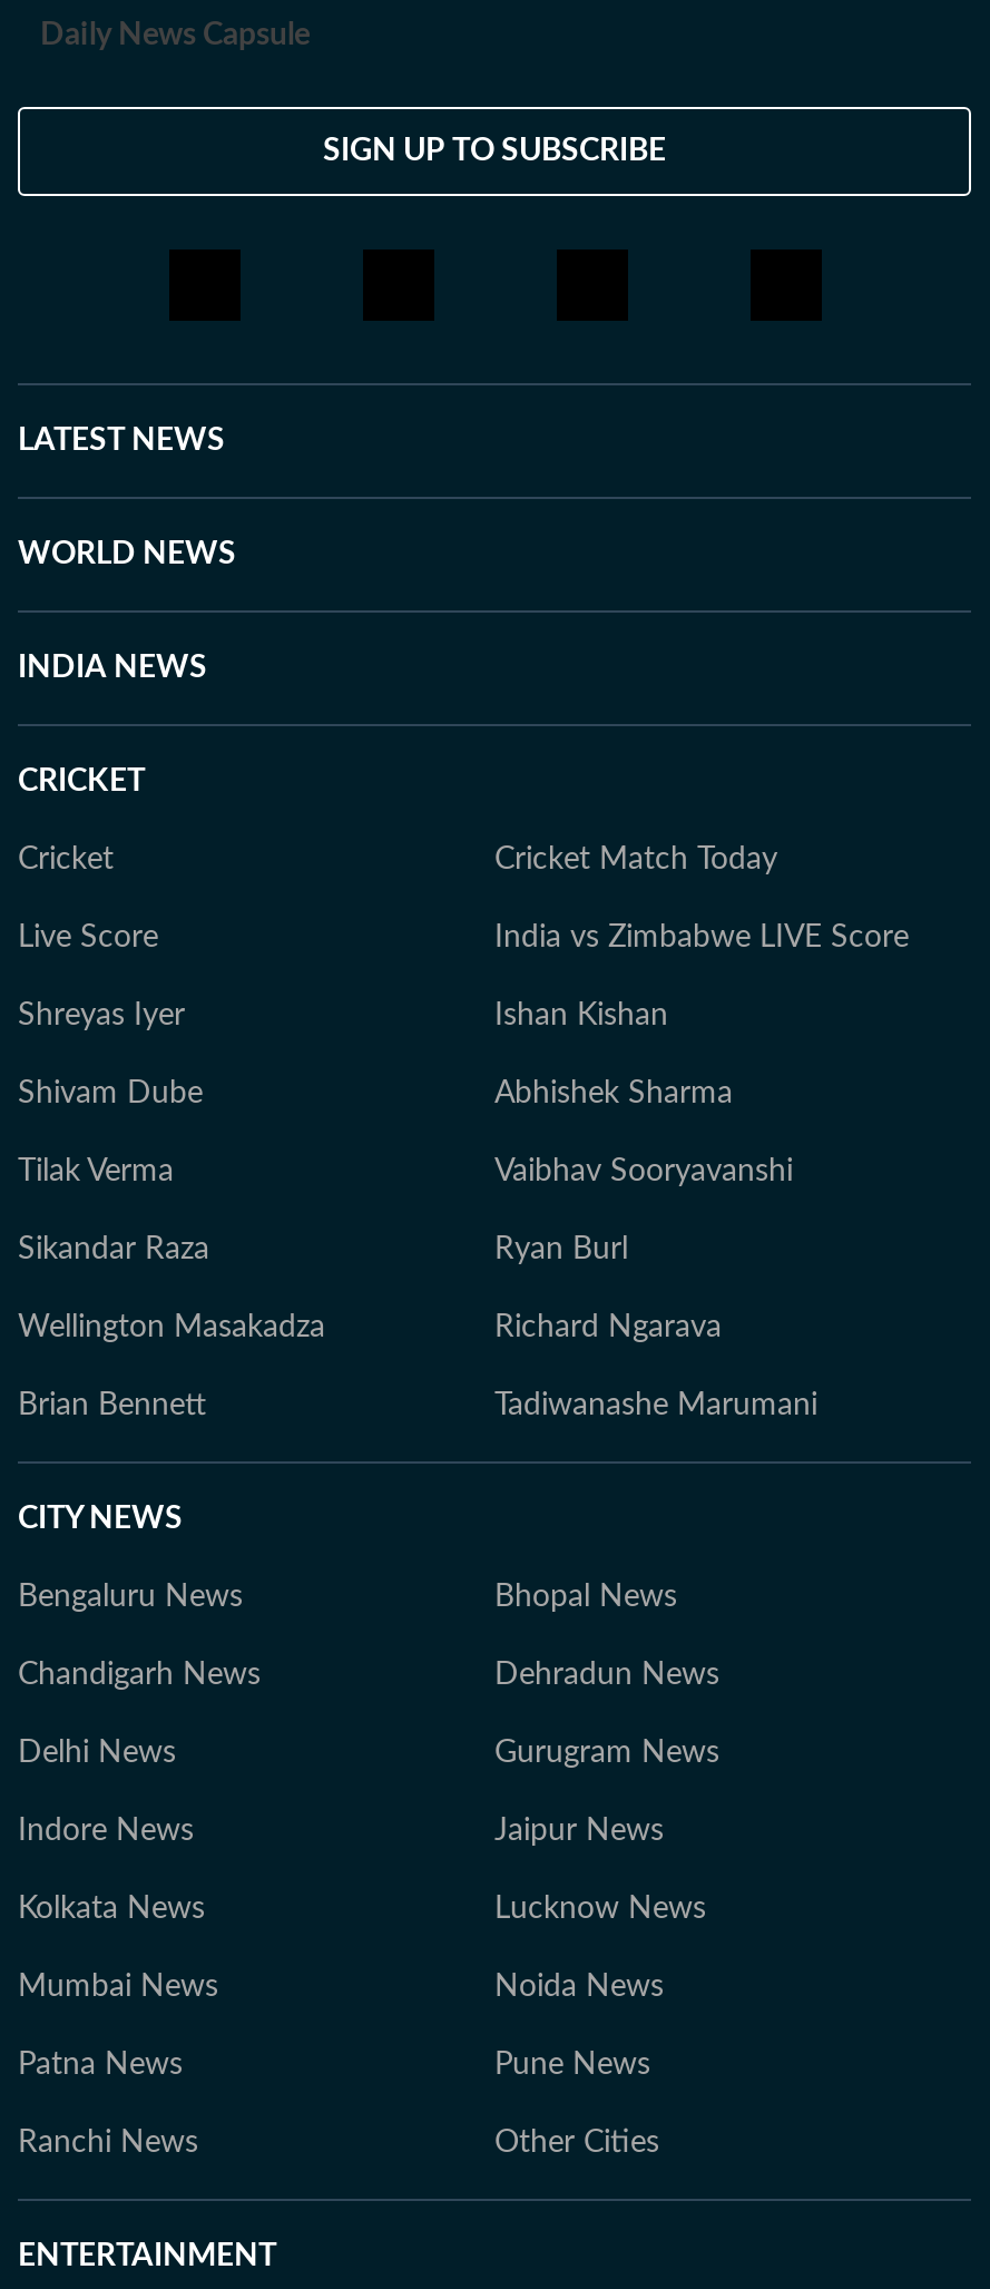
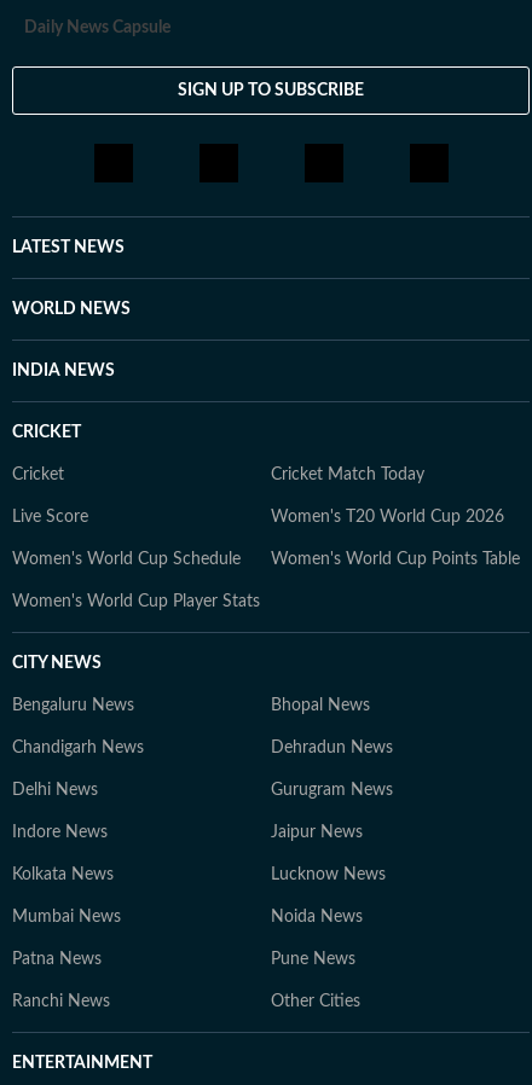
- India vs Zimbabwe LIVE Score
- Shreyas Iyer
- Ishan Kishan
- Shivam Dube
- Abhishek Sharma
- Tilak Verma
- Vaibhav Sooryavanshi
- Sikandar Raza
- Ryan Burl
- Wellington Masakadza
- Richard Ngarava
- Brian Bennett
- Tadiwanashe Marumani
+ Women's T20 World Cup 2026
+ Women's World Cup Schedule
+ Women's World Cup Points Table
+ Women's World Cup Player Stats
